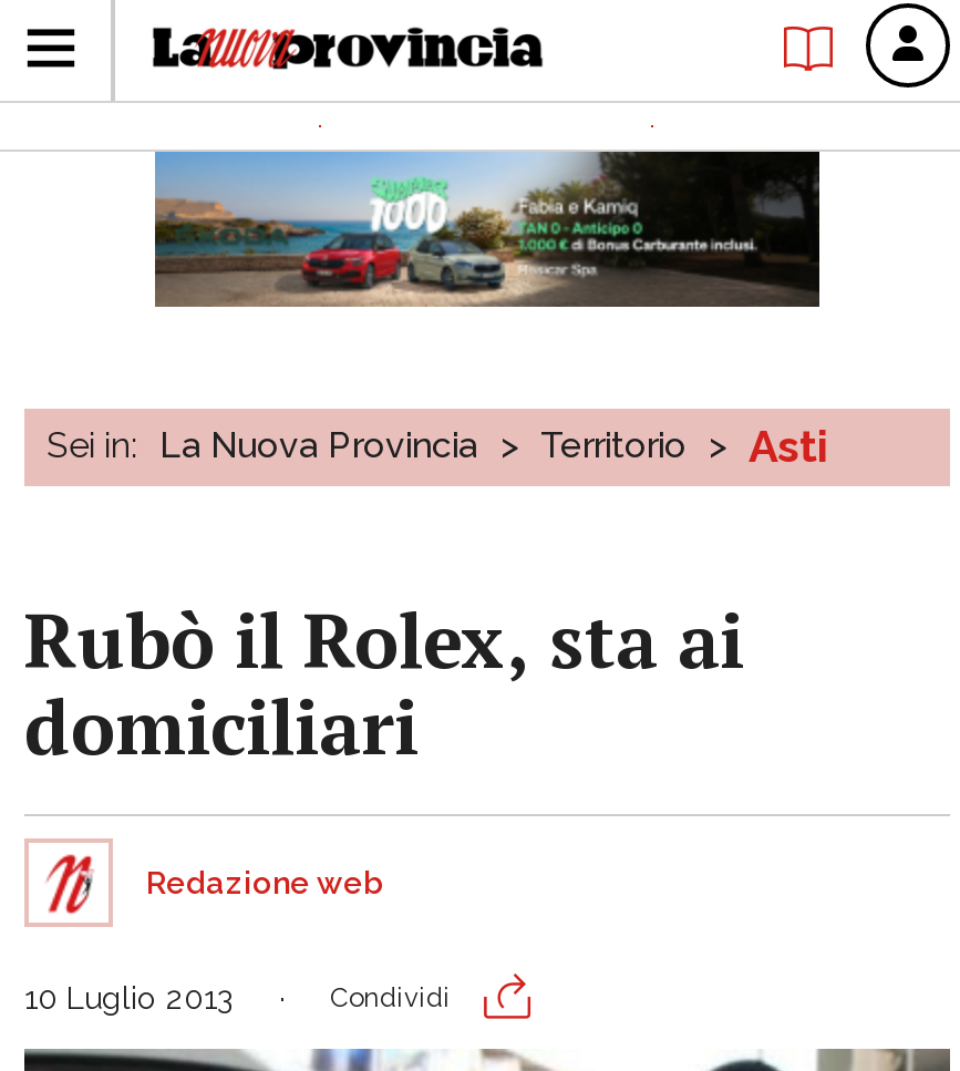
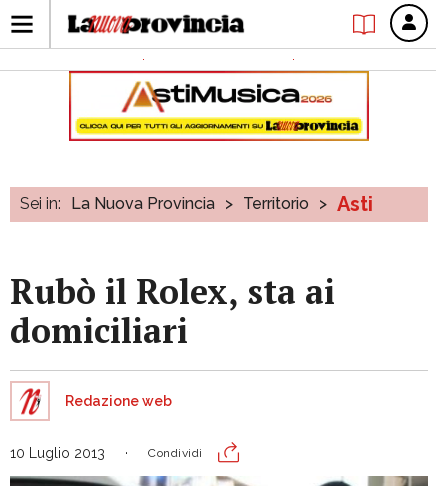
- [image]
+ [image]
